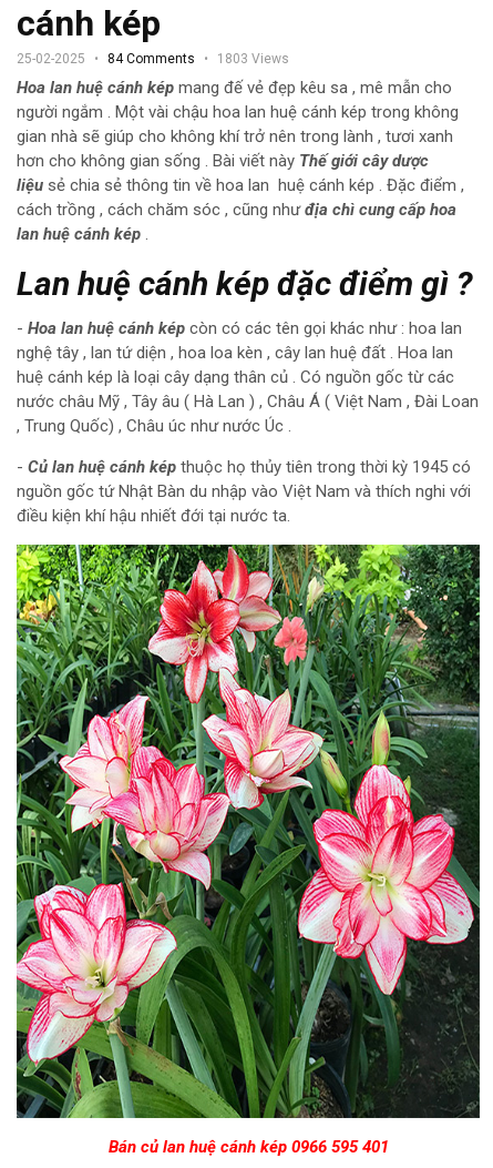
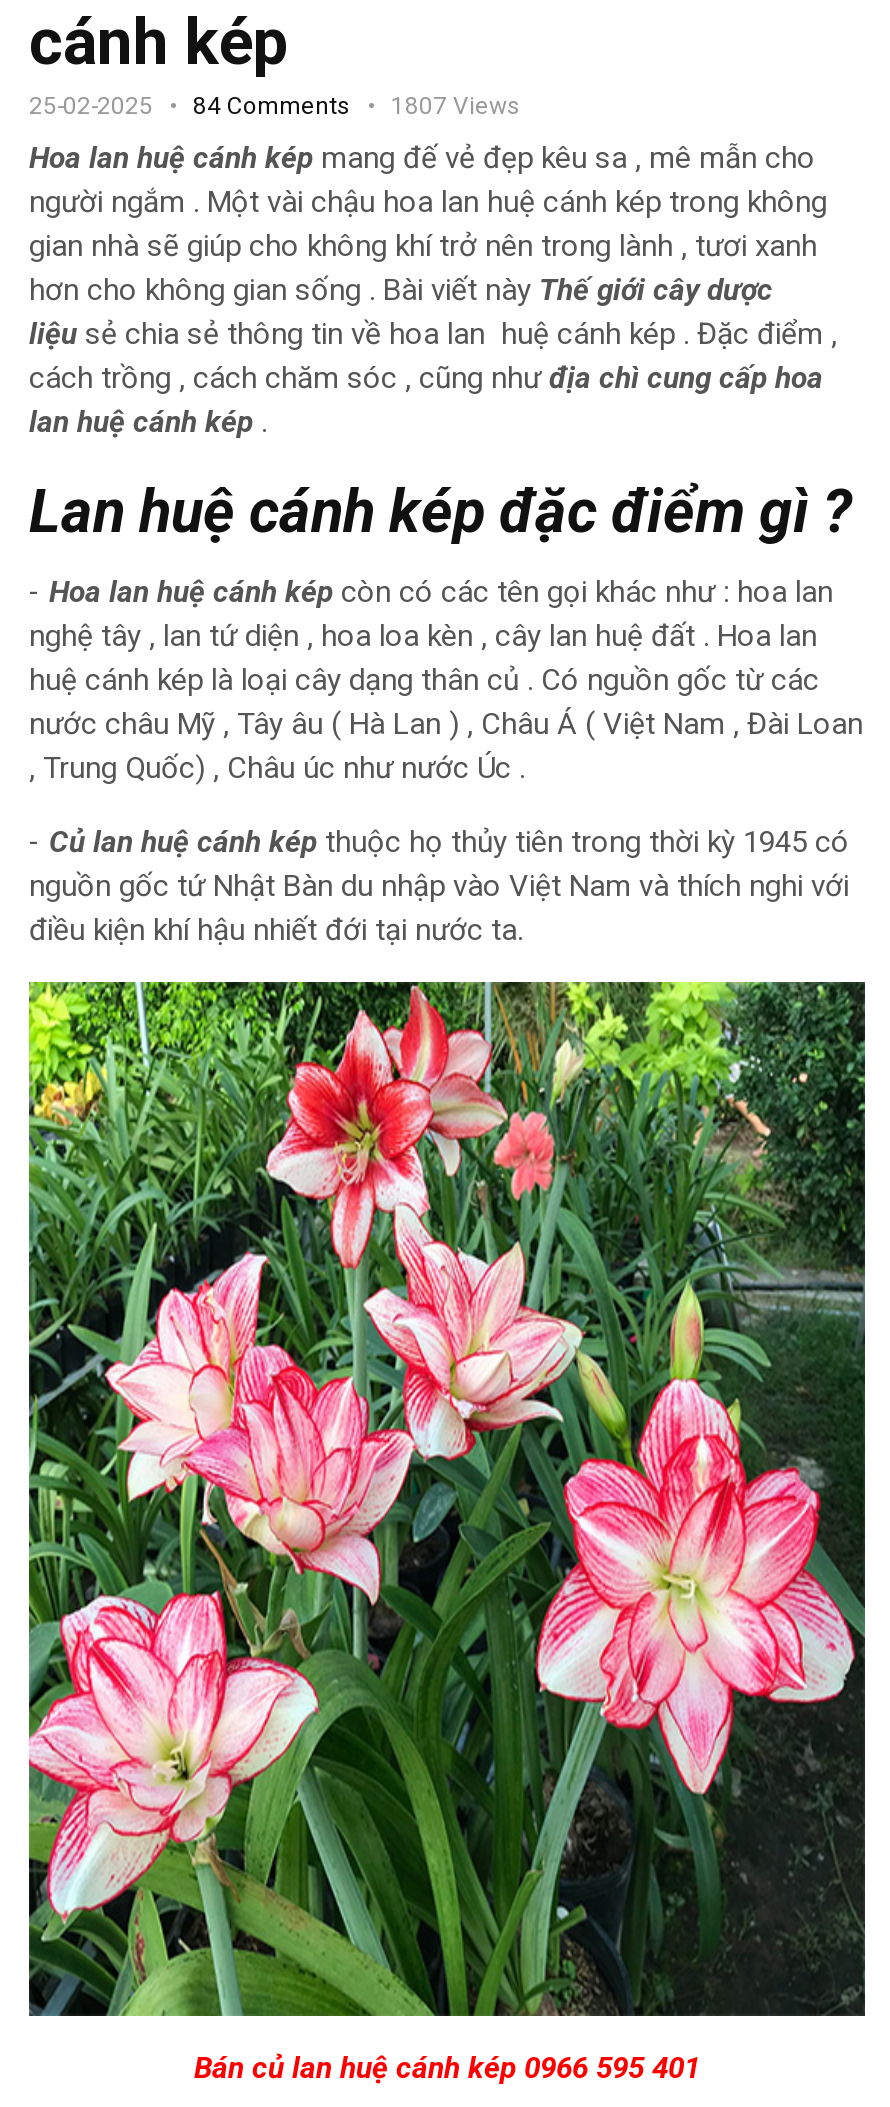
- 25-02-2025 84 Comments 1803 Views
+ 25-02-2025 84 Comments 1807 Views
